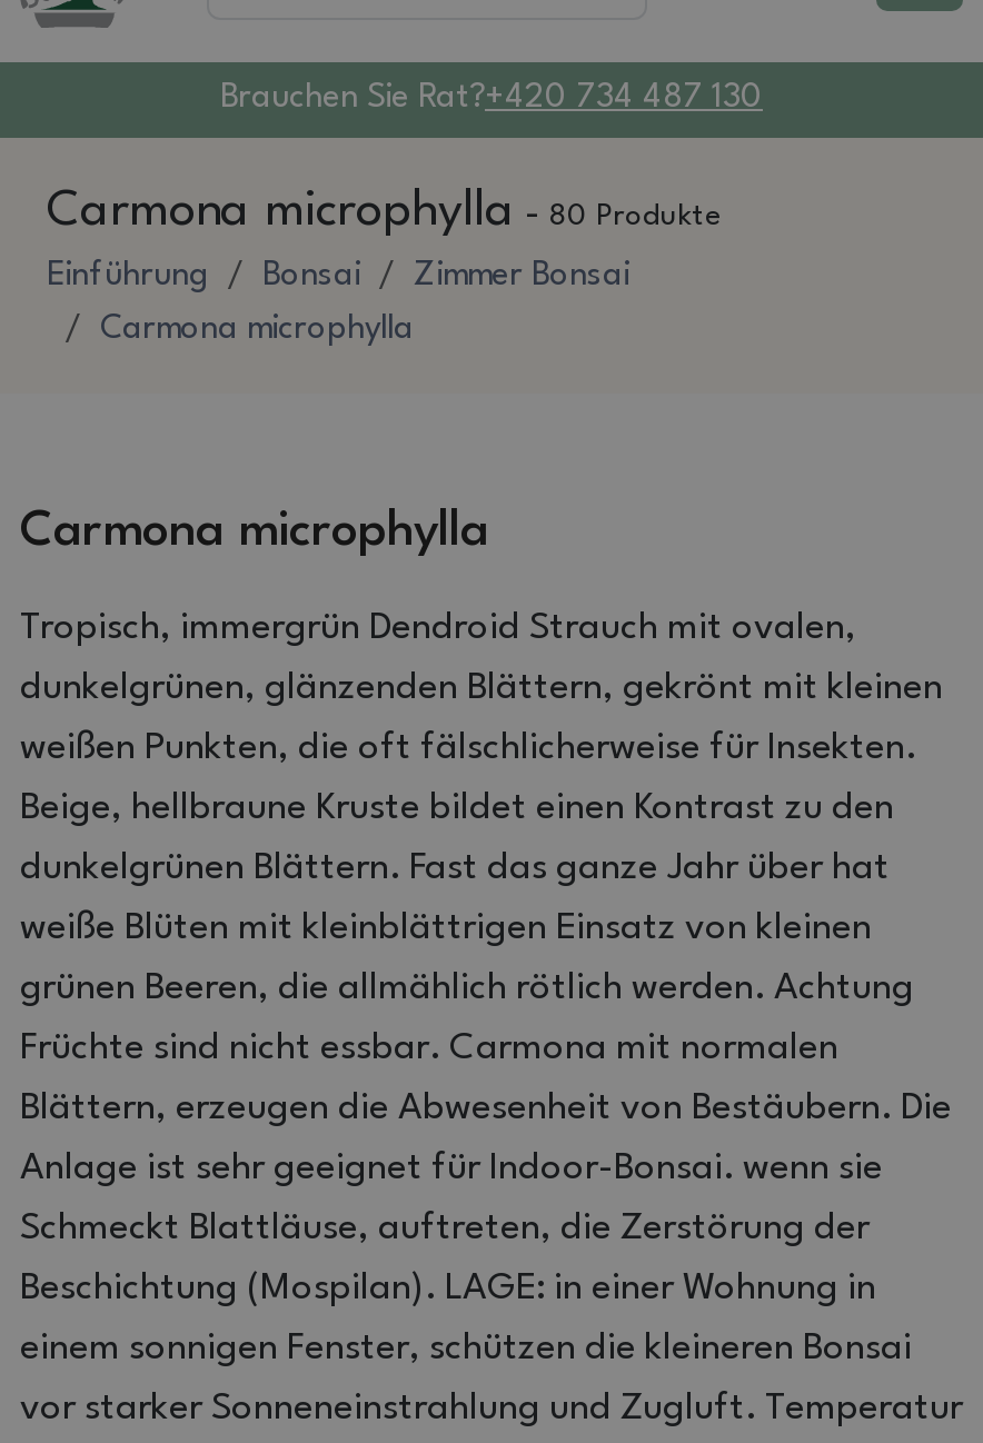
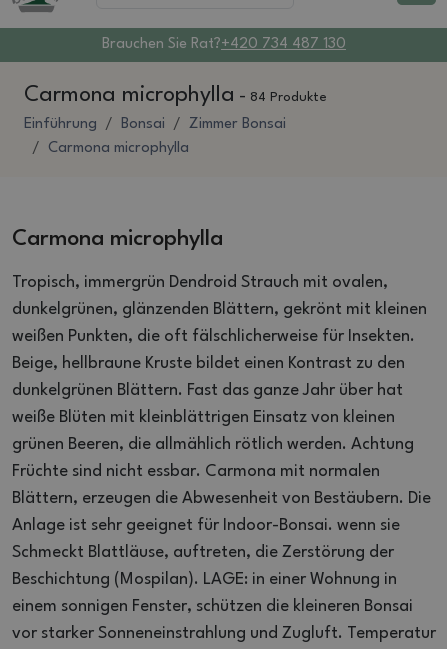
- Carmona microphylla - 80 Produkte
+ Carmona microphylla - 84 Produkte
